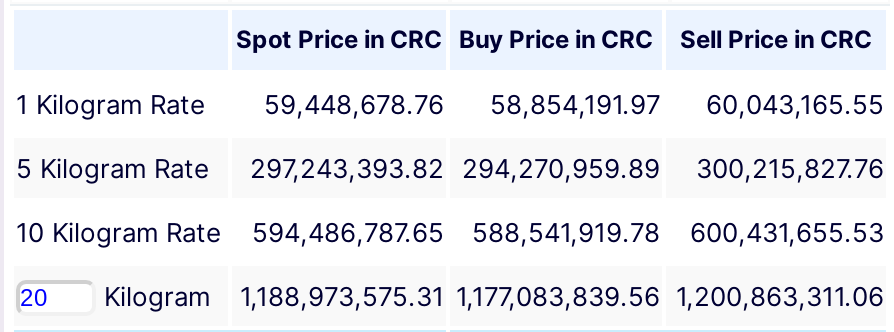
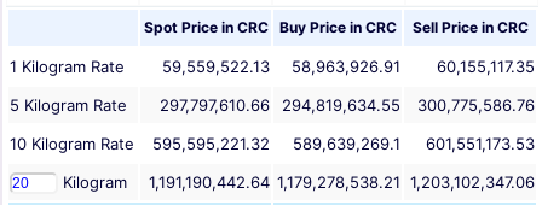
- 59,448,678.76
+ 59,559,522.13

- 58,854,191.97
+ 58,963,926.91

- 60,043,165.55
+ 60,155,117.35

- 297,243,393.82 294,270,959.89
- 300,215,827.76
+ 297,797,610.66
+ 294,819,634.55
+ 300,775,586.76

- 594,486,787.65
+ 595,595,221.32

- 588,541,919.78
+ 589,639,269.1

- 600,431,655.53
+ 601,551,173.53

- Kilogram 1,188,973,575.31 1,177,083,839.56 1,200,863,311.06
+ Kilogram 1,191,190,442.64 1,179,278,538.21 1,203,102,347.06
